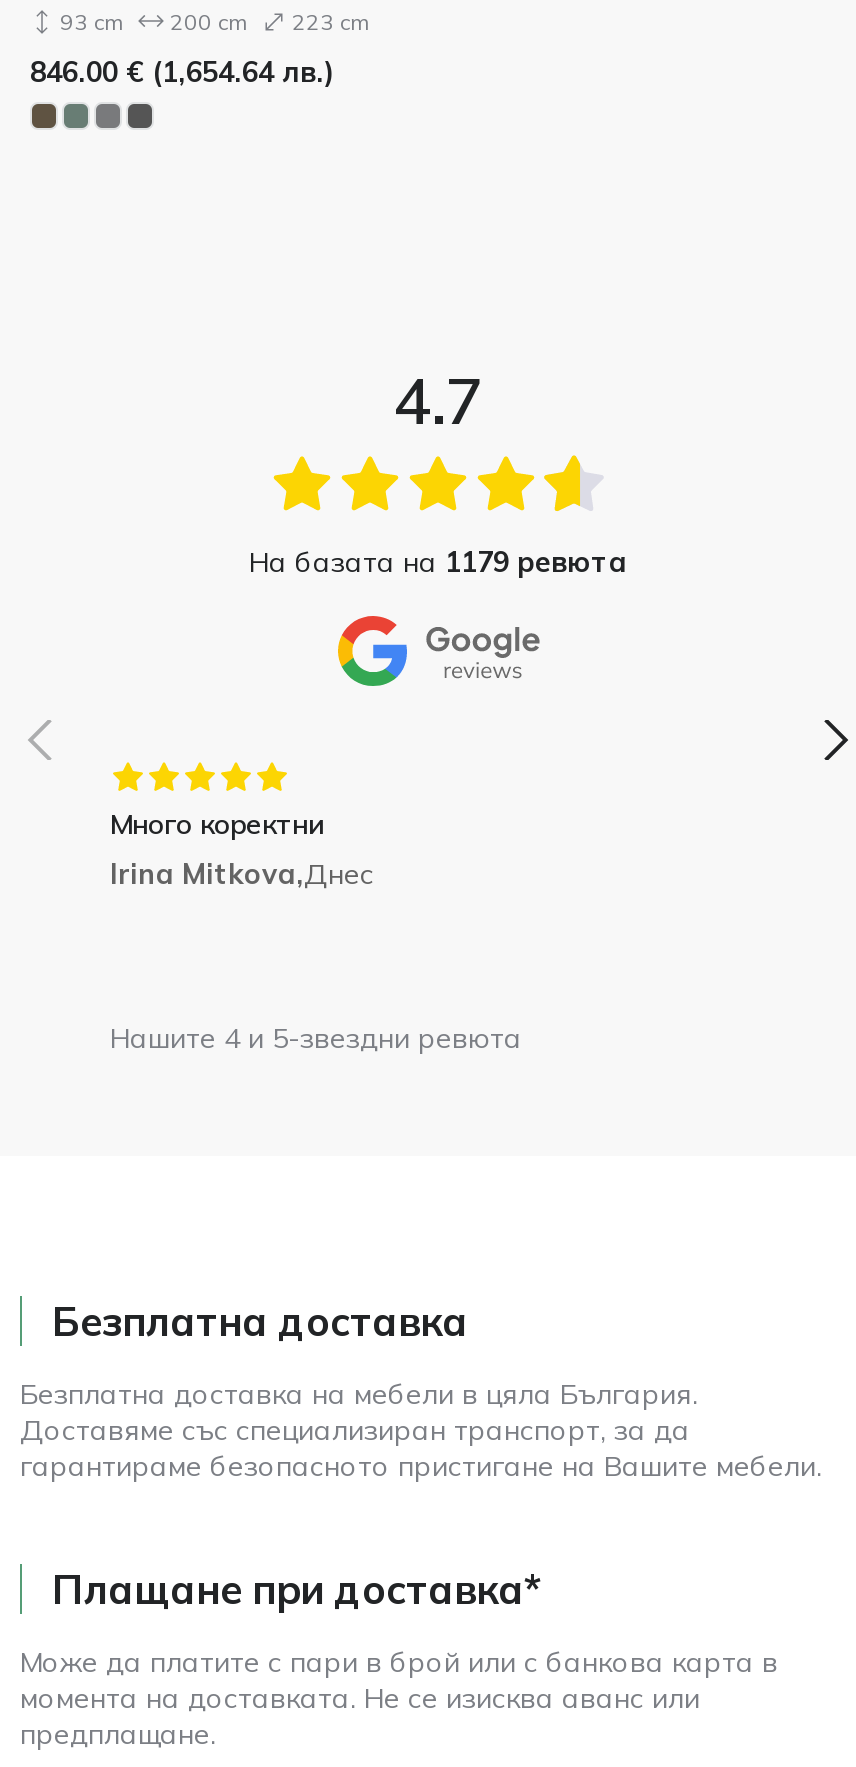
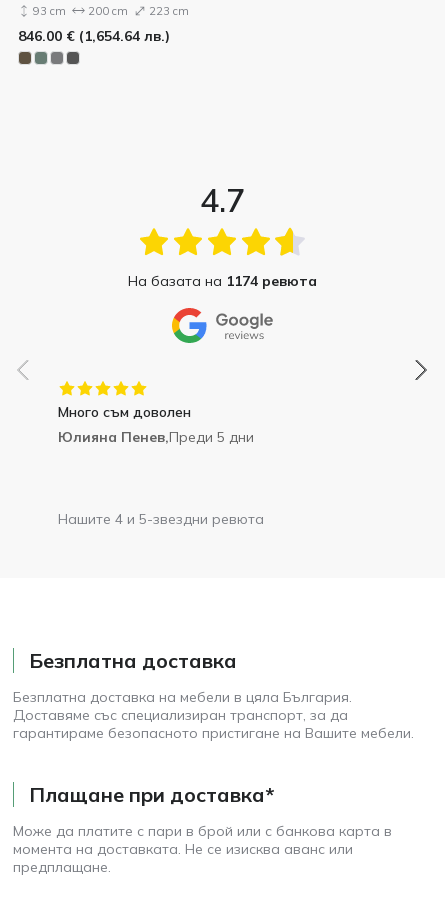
- На базата на 1179 ревюта
+ На базата на 1174 ревюта

- Много коректни
- Irina Mitkova,Днес
+ Много съм доволен
+ Юлияна Пенев,Преди 5 дни
